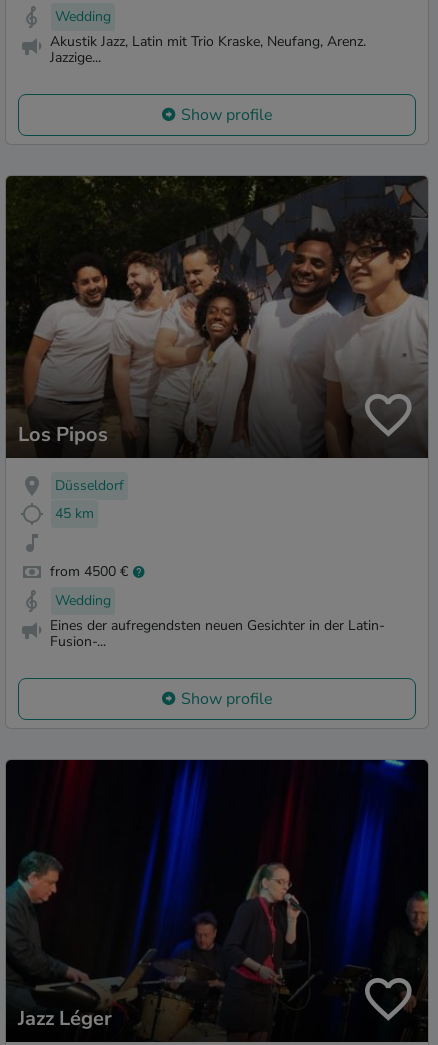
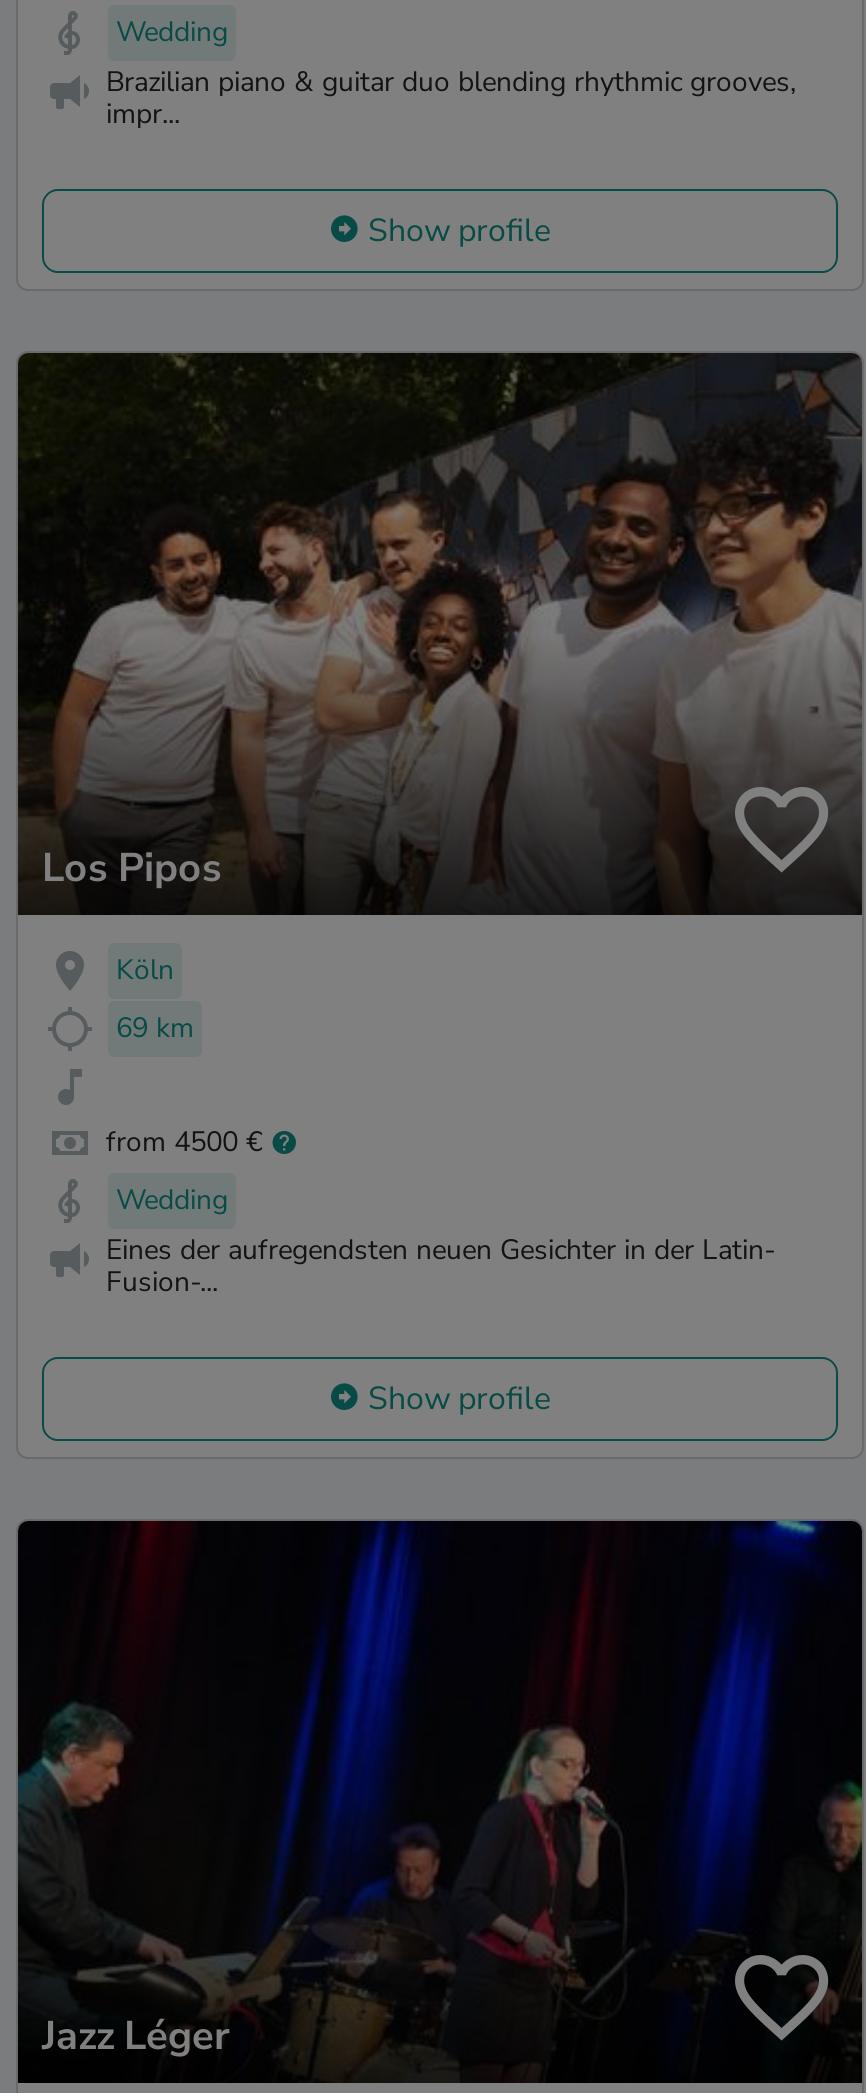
- Akustik Jazz, Latin mit Trio Kraske, Neufang, Arenz.
- Jazzige...
+ Brazilian piano & guitar duo blending rhythmic grooves,
+ impr...

- Düsseldorf
+ Köln

- 45 km
+ 69 km
